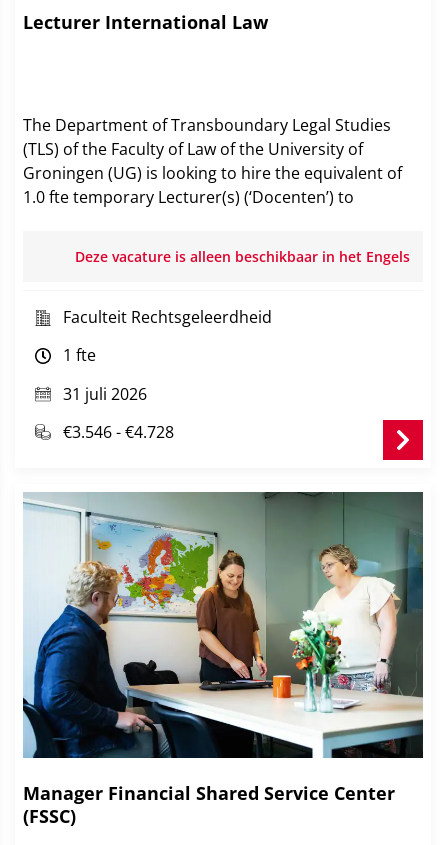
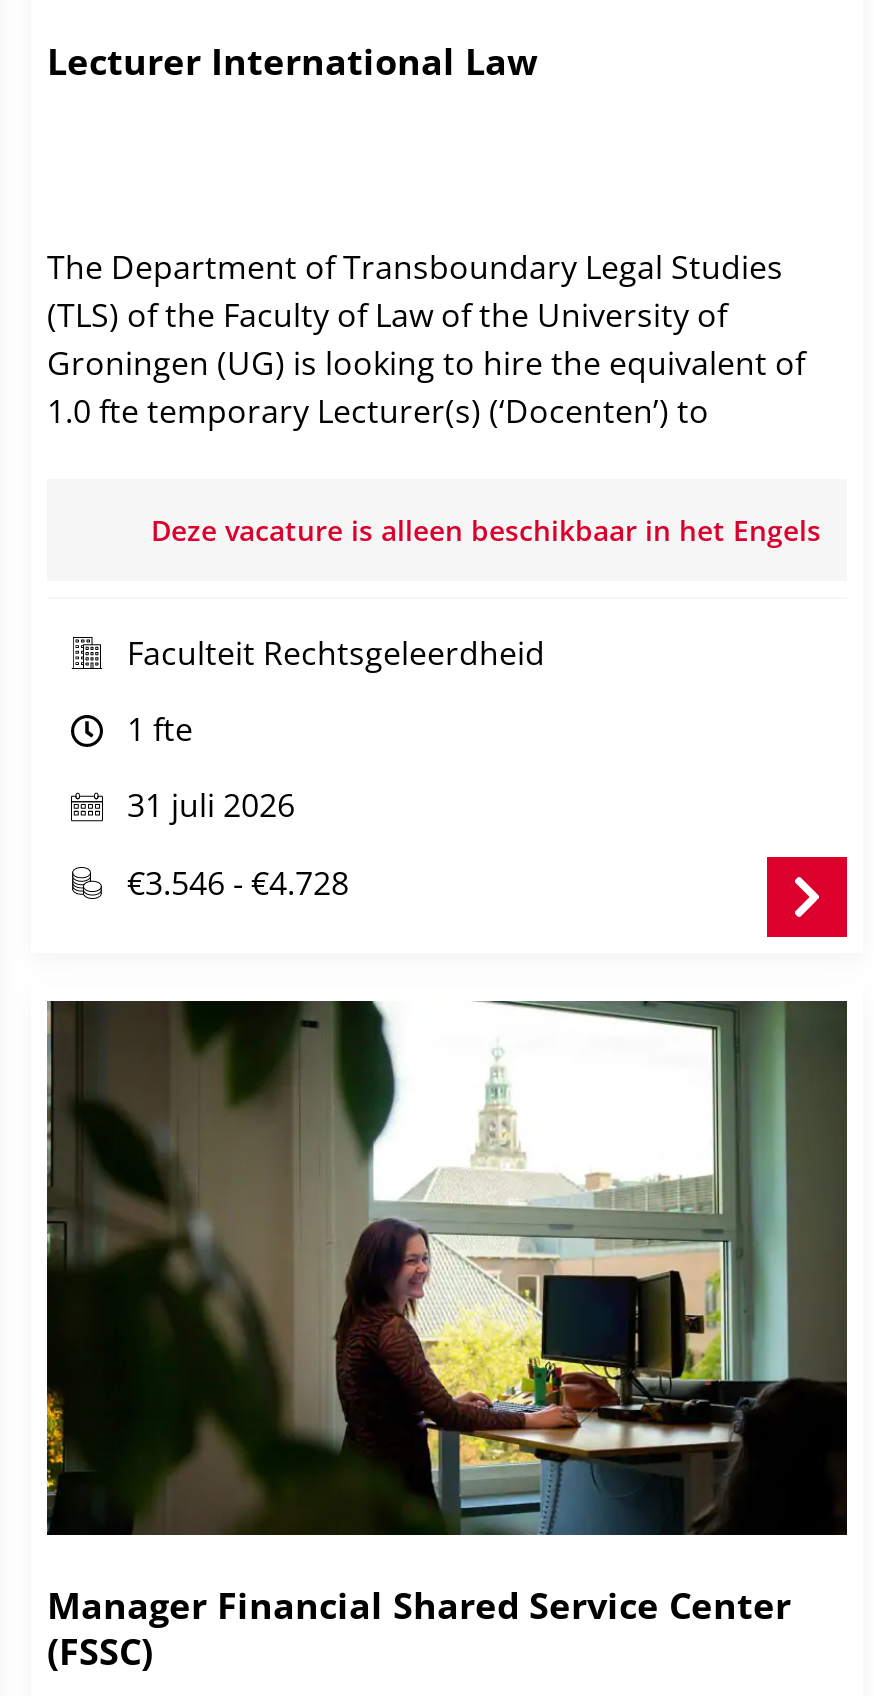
- [image]
+ [image]
